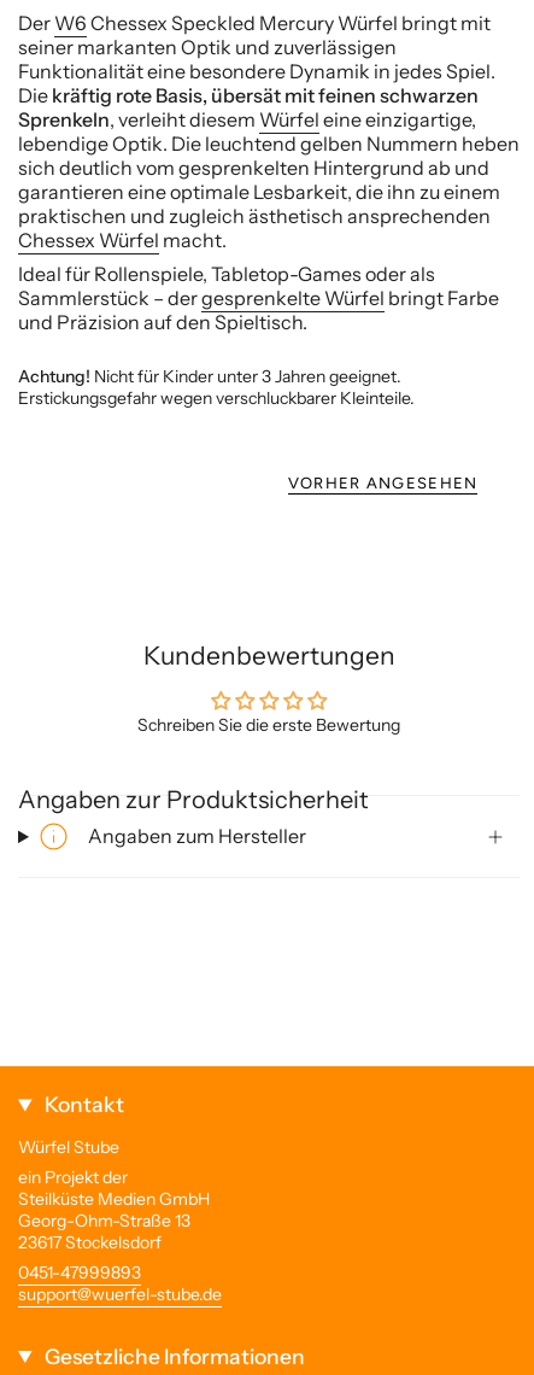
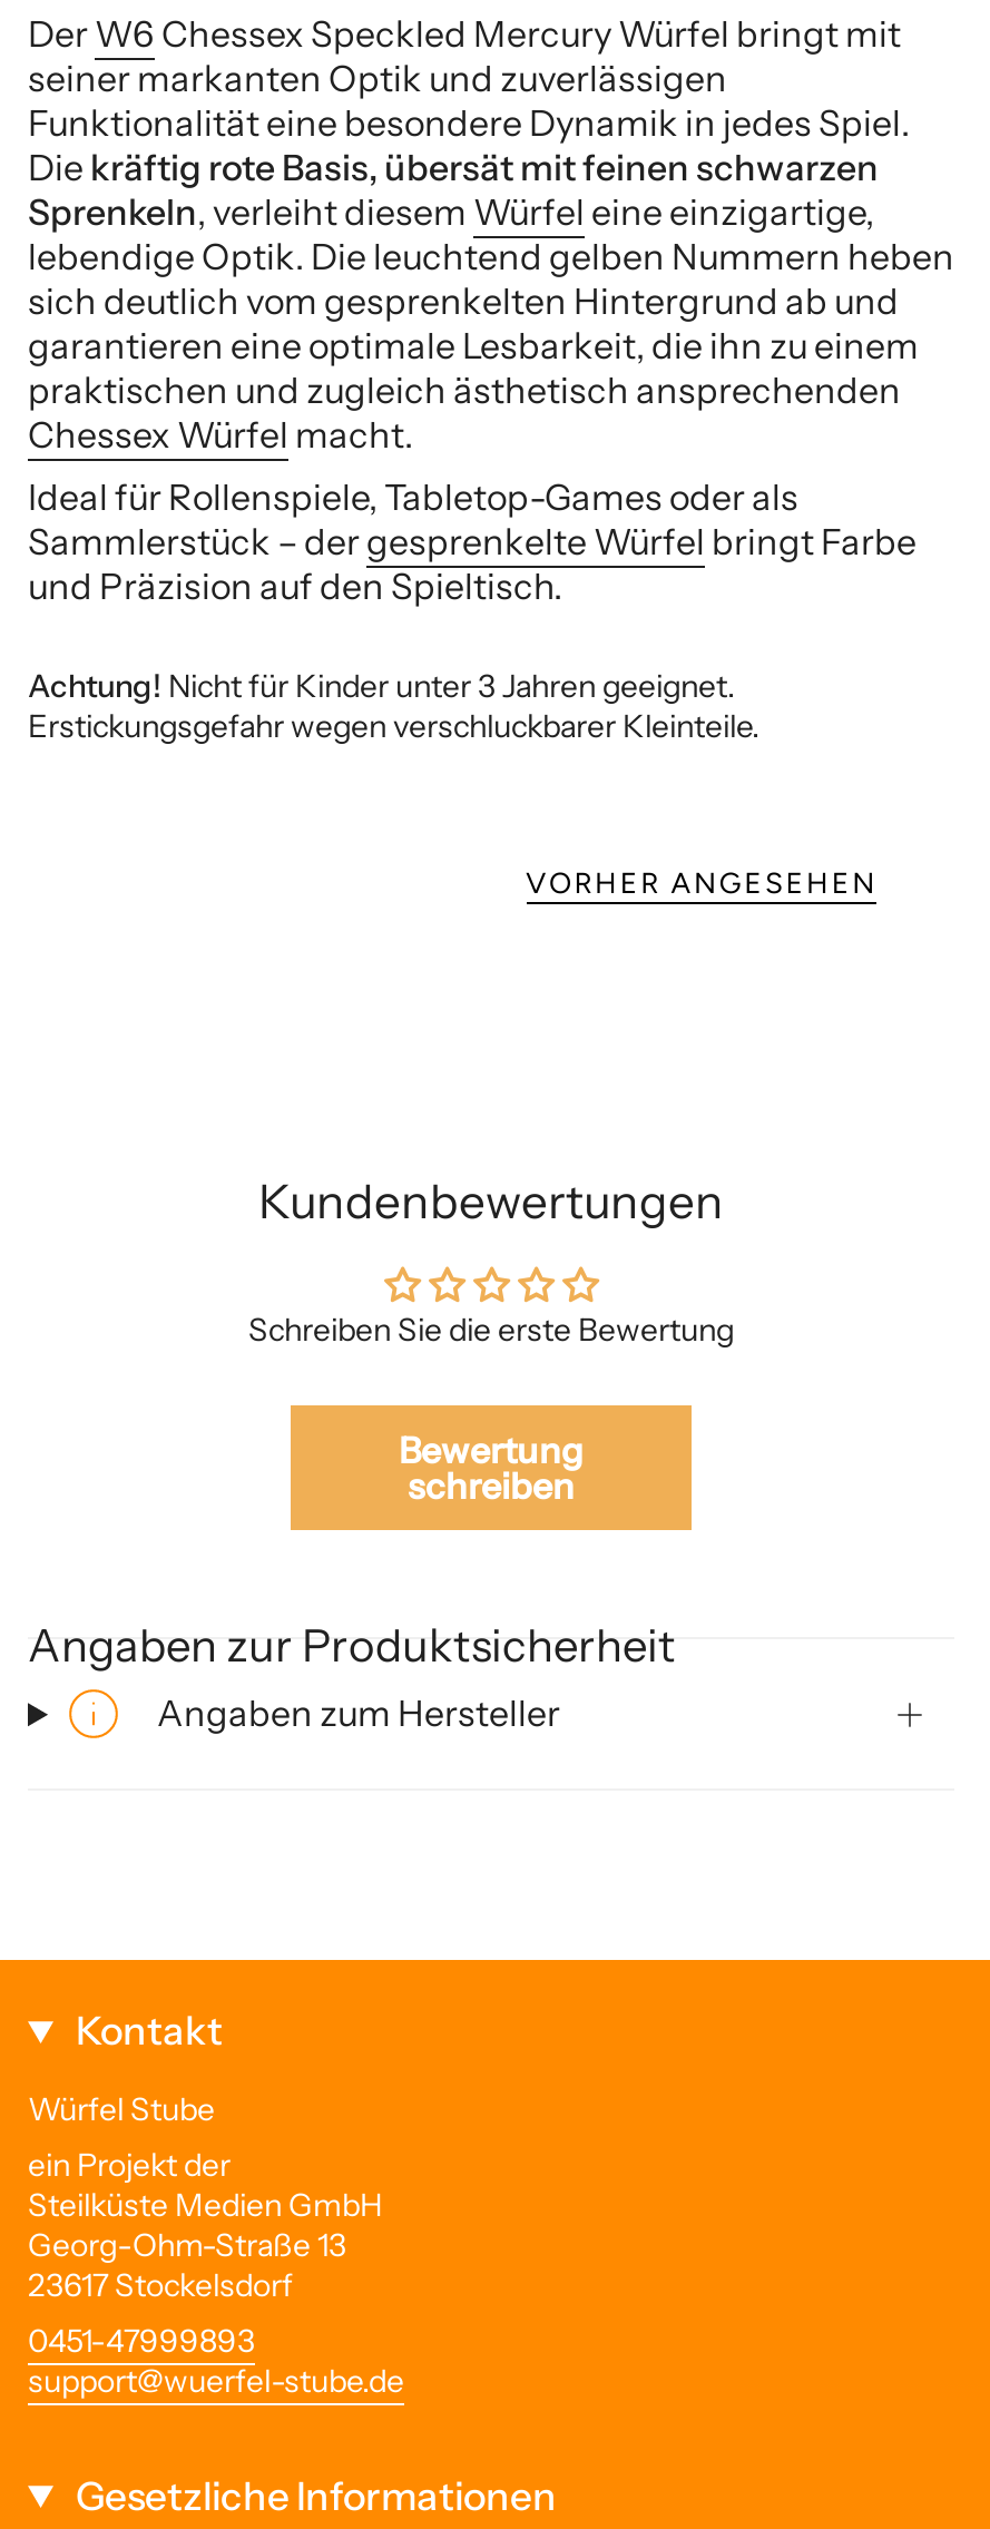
+ Bewertung
+ schreiben

moved down: Angaben zur Produktsicherheit | Angaben zum Hersteller
